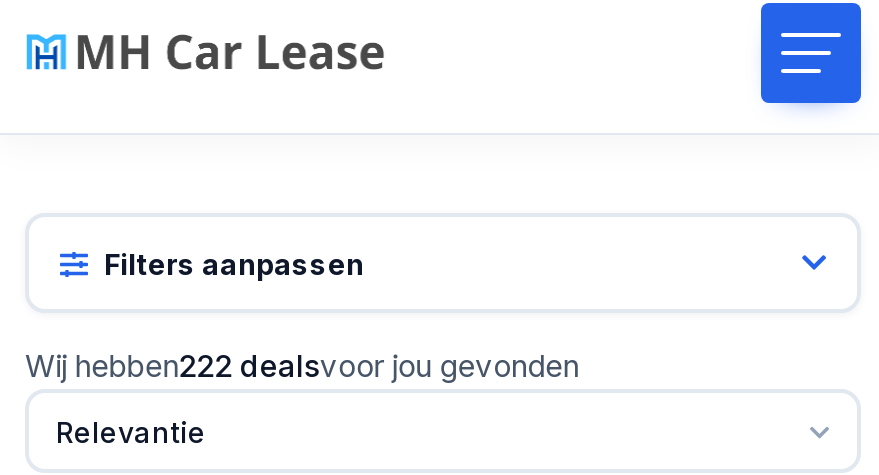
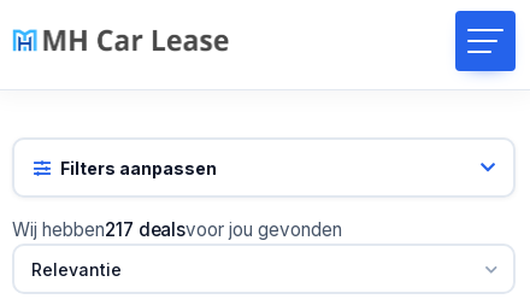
- Wij hebben222 dealsvoor jou gevonden
+ Wij hebben217 dealsvoor jou gevonden
